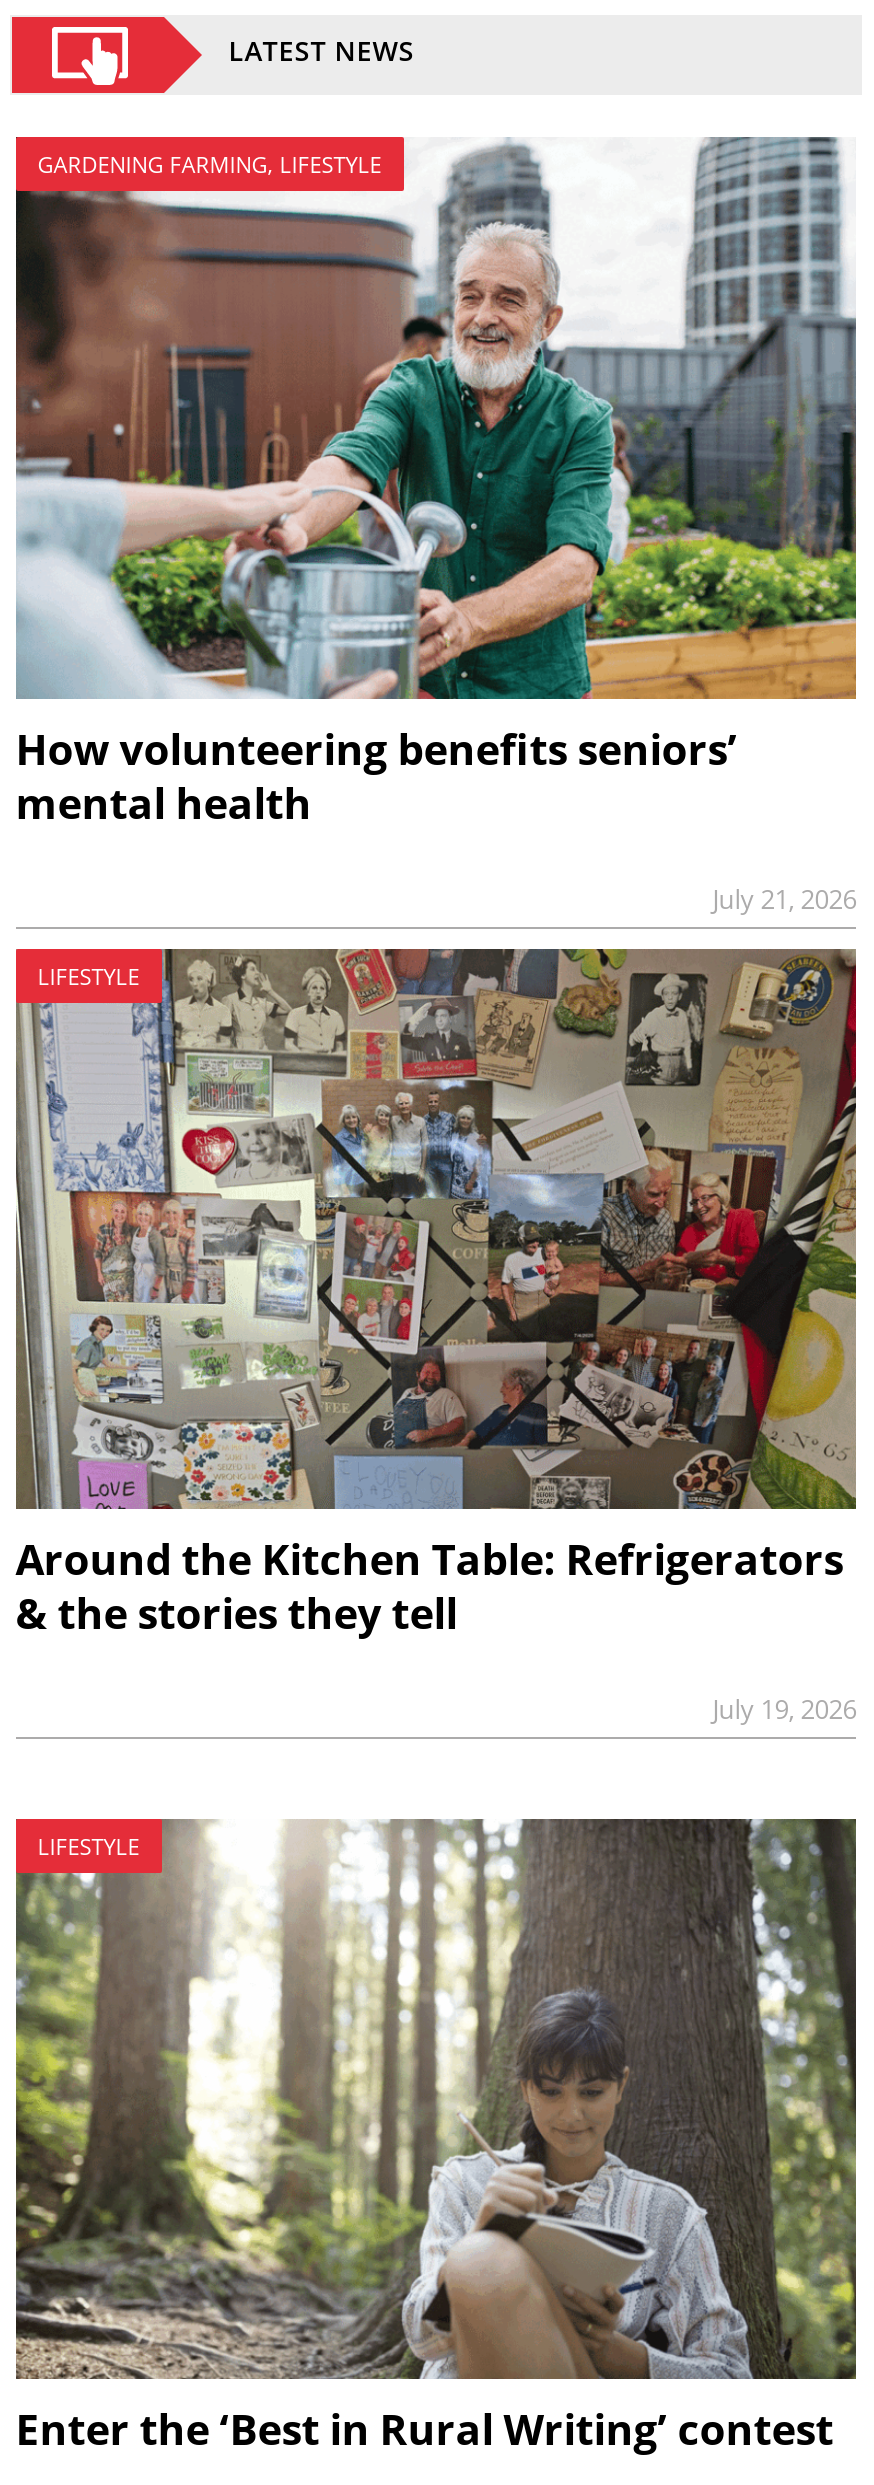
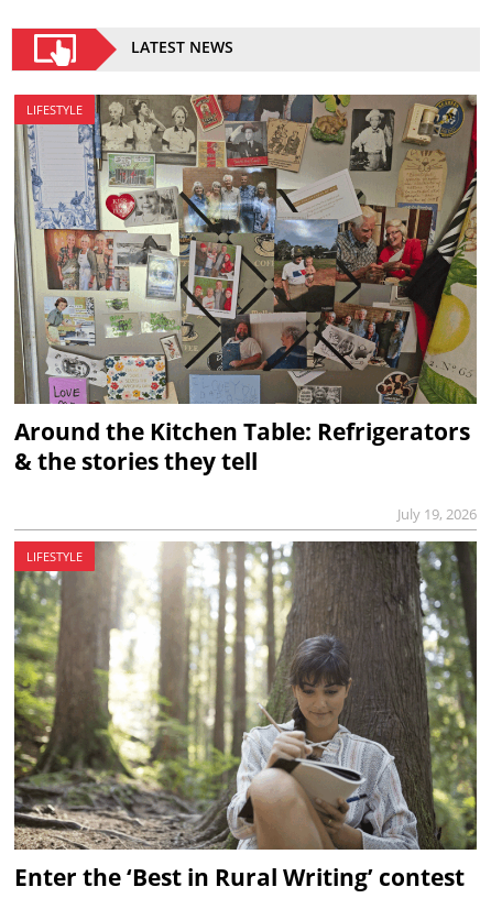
- [image]
- GARDENING FARMING, LIFESTYLE

- How volunteering benefits seniors’
- mental health
- July 21, 2026
